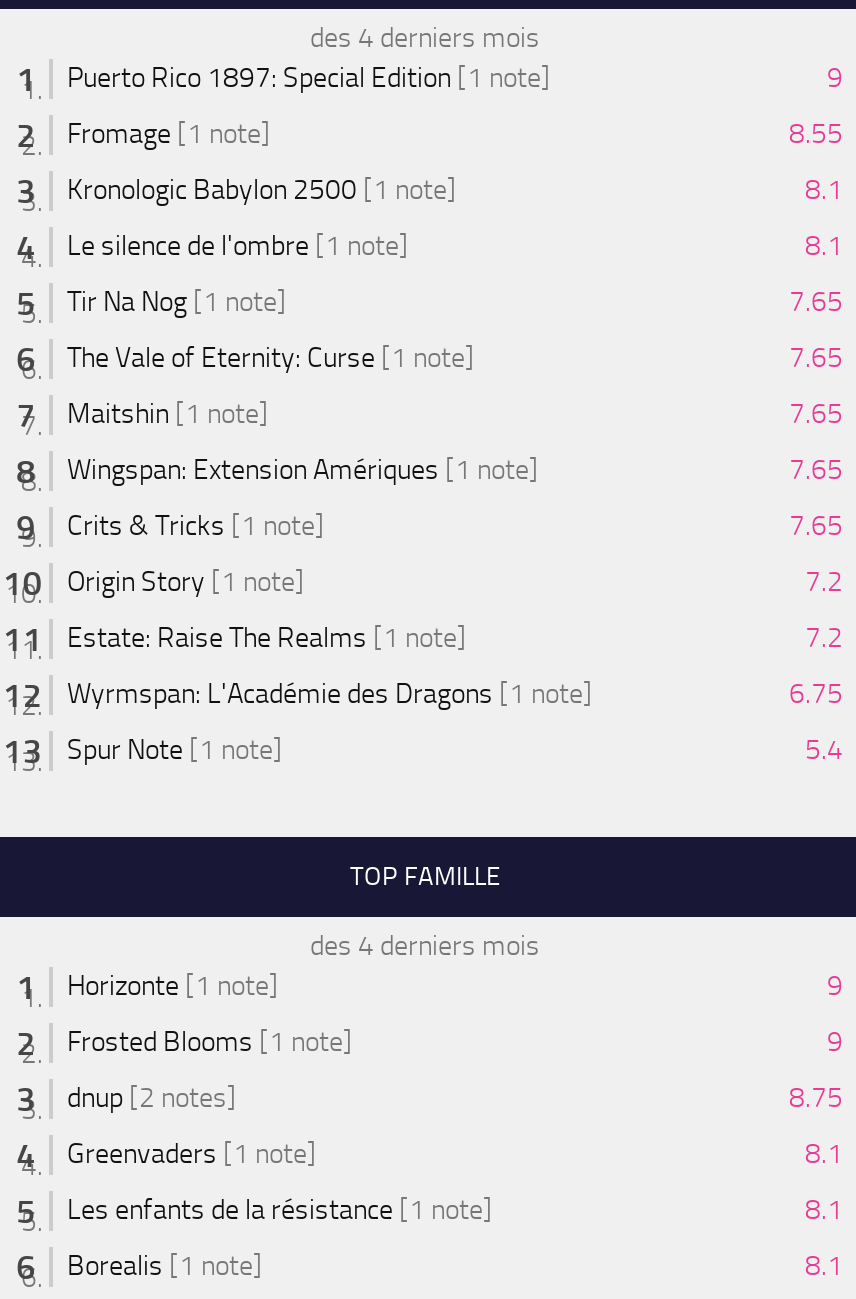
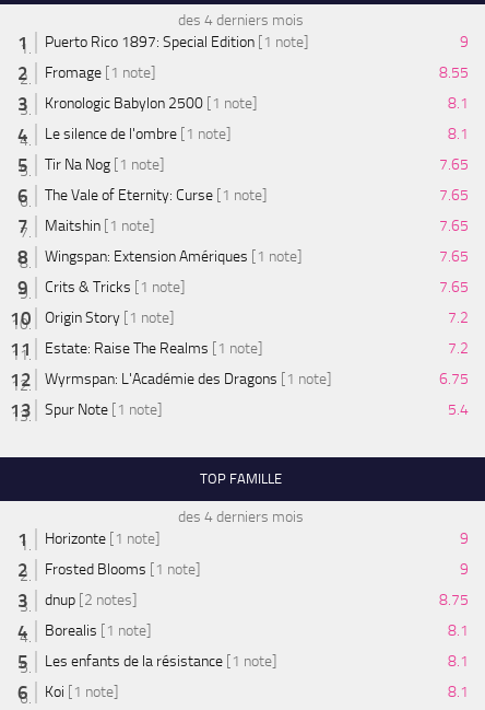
- Greenvaders [1 note]

moved up: Borealis [1 note]

+ Koi [1 note]
